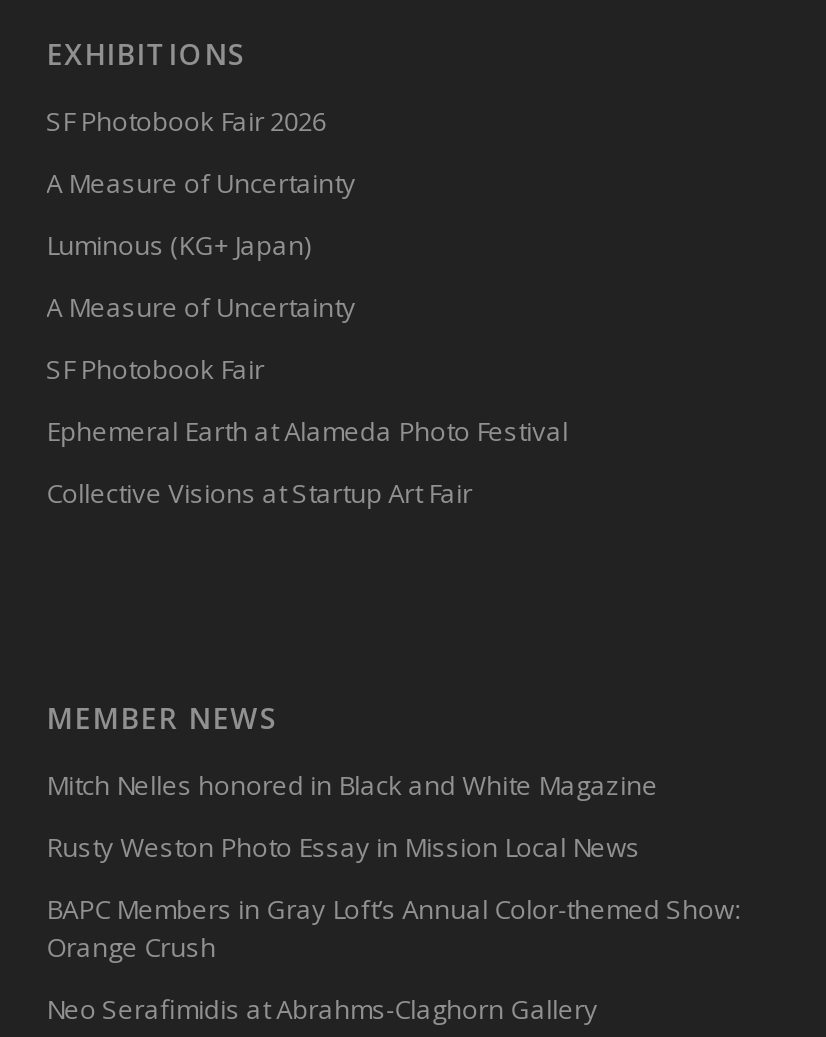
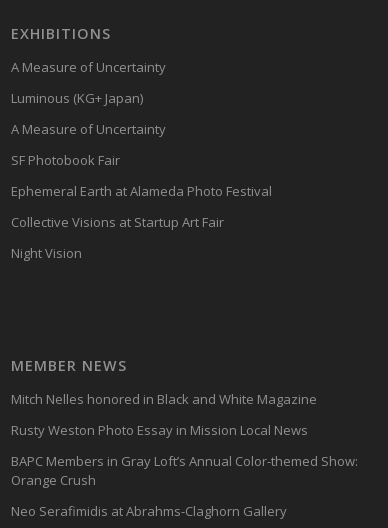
- SF Photobook Fair 2026

moved up: A Measure of Uncertainty | Luminous (KG+ Japan) | A Measure of Uncertainty | SF Photobook Fair | Ephemeral Earth at Alameda Photo Festival | Collective Visions at Startup Art Fair

+ Night Vision
